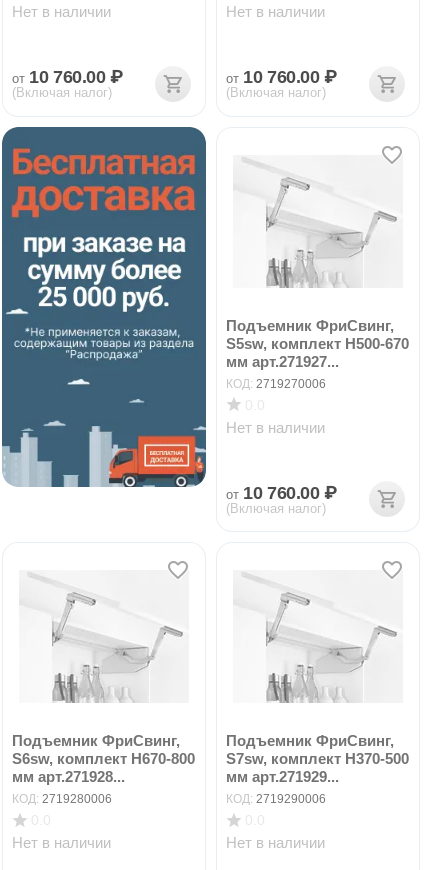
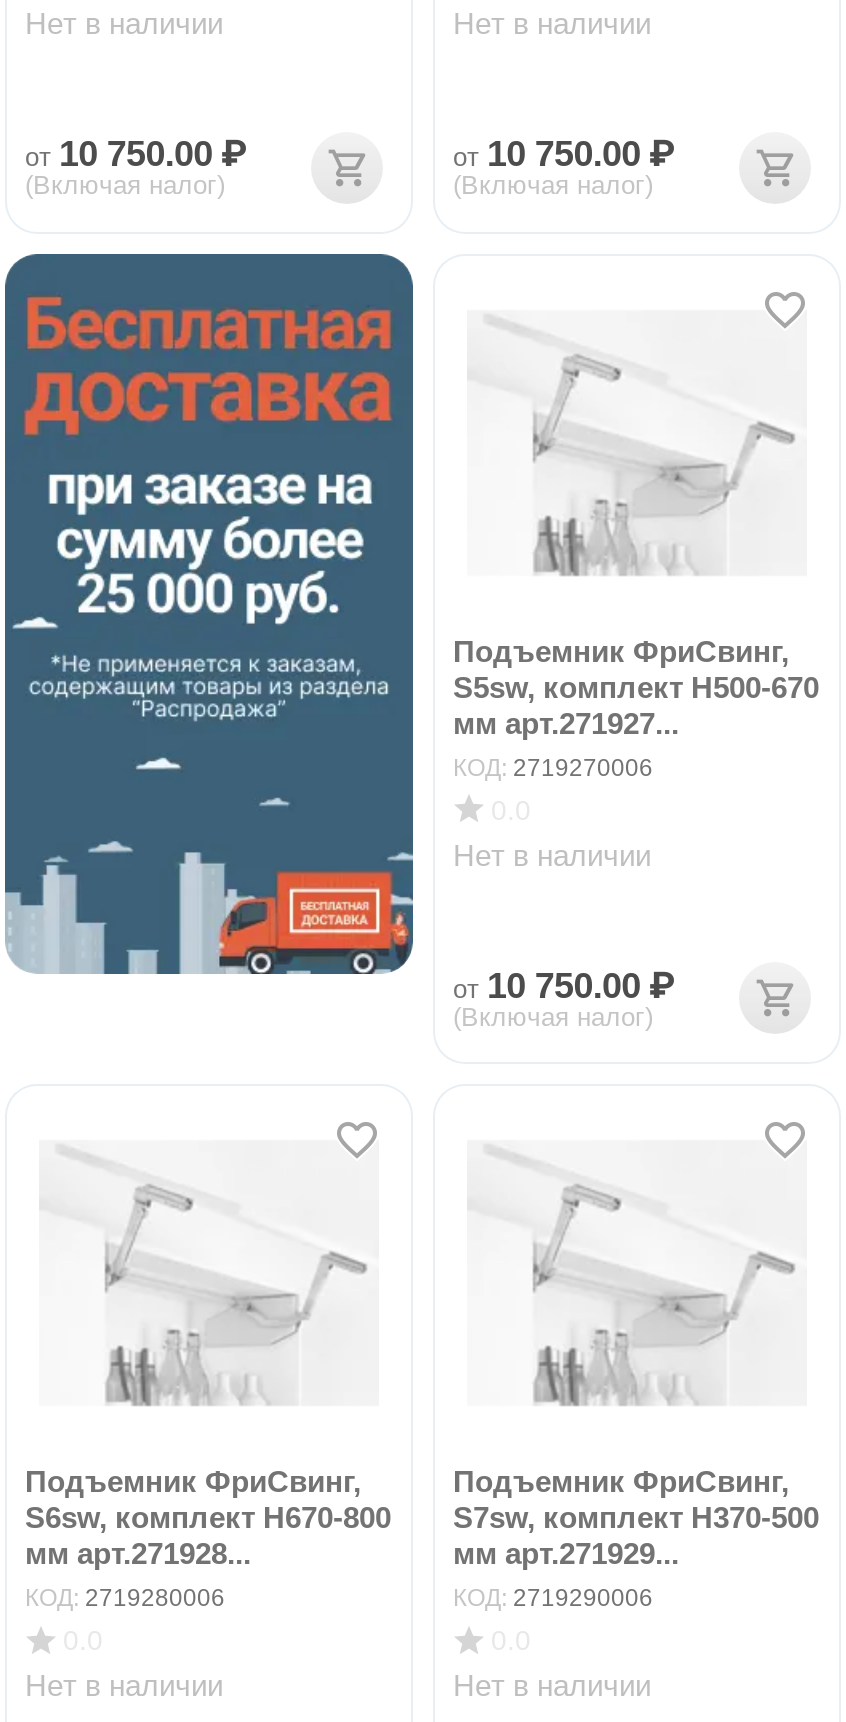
- от 10 760.00 ₽
+ от 10 750.00 ₽

- от 10 760.00 ₽
+ от 10 750.00 ₽

- от 10 760.00 ₽
+ от 10 750.00 ₽
